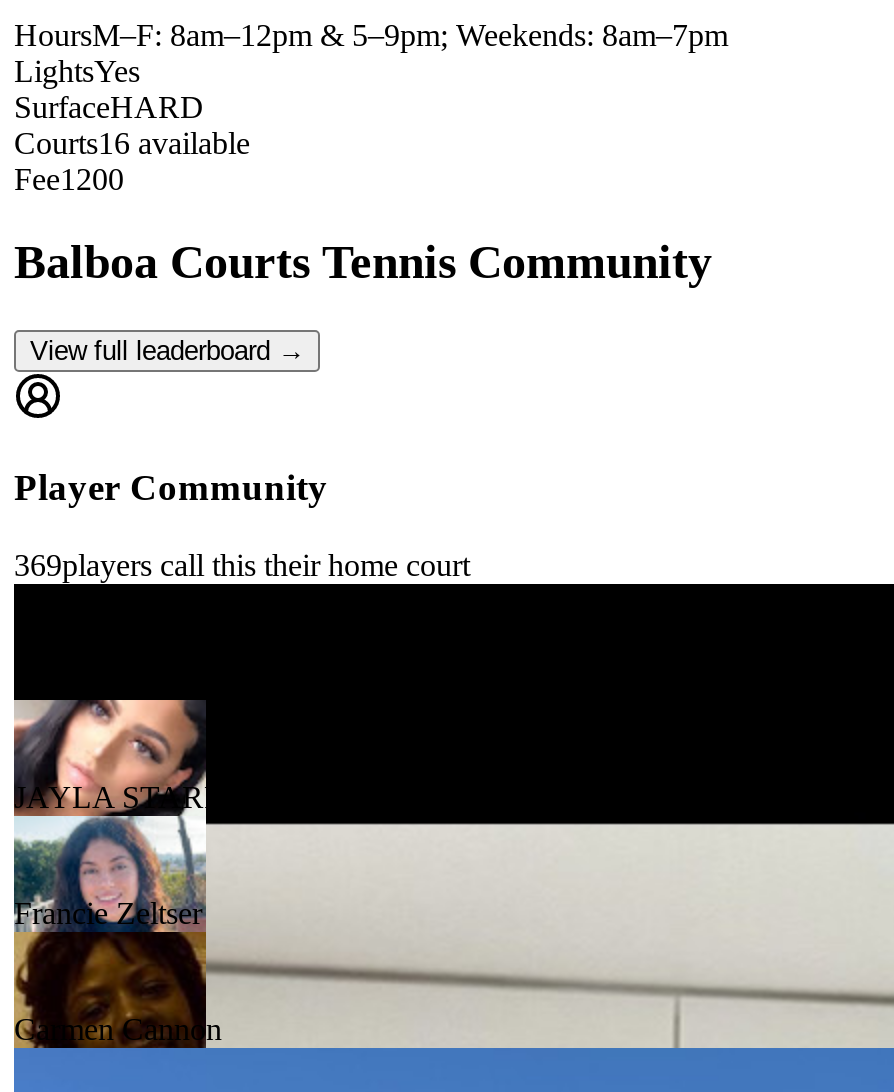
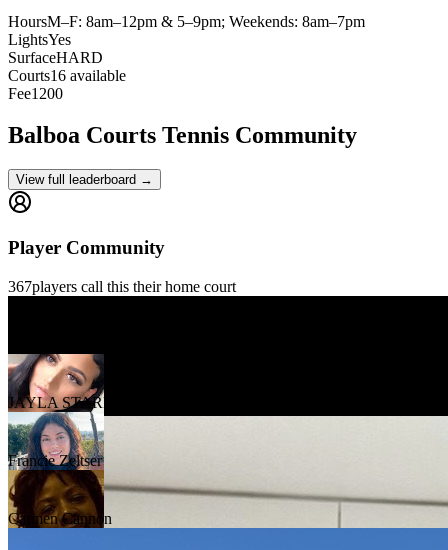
- 369players call this their home court
+ 367players call this their home court
